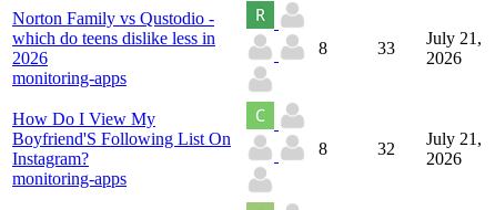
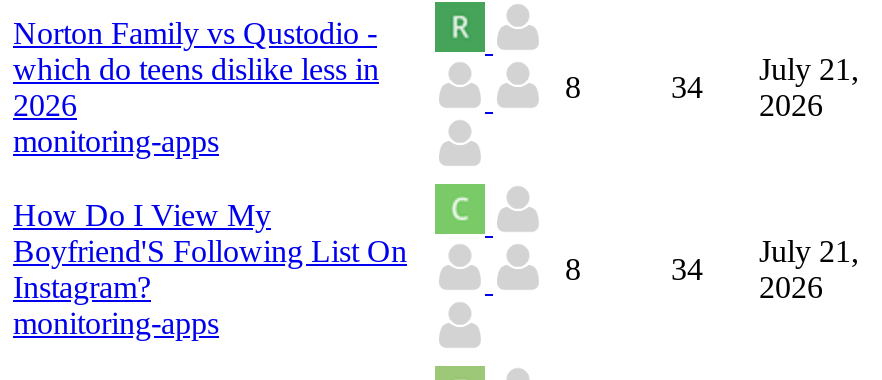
- 33
+ 34

- 32
+ 34
